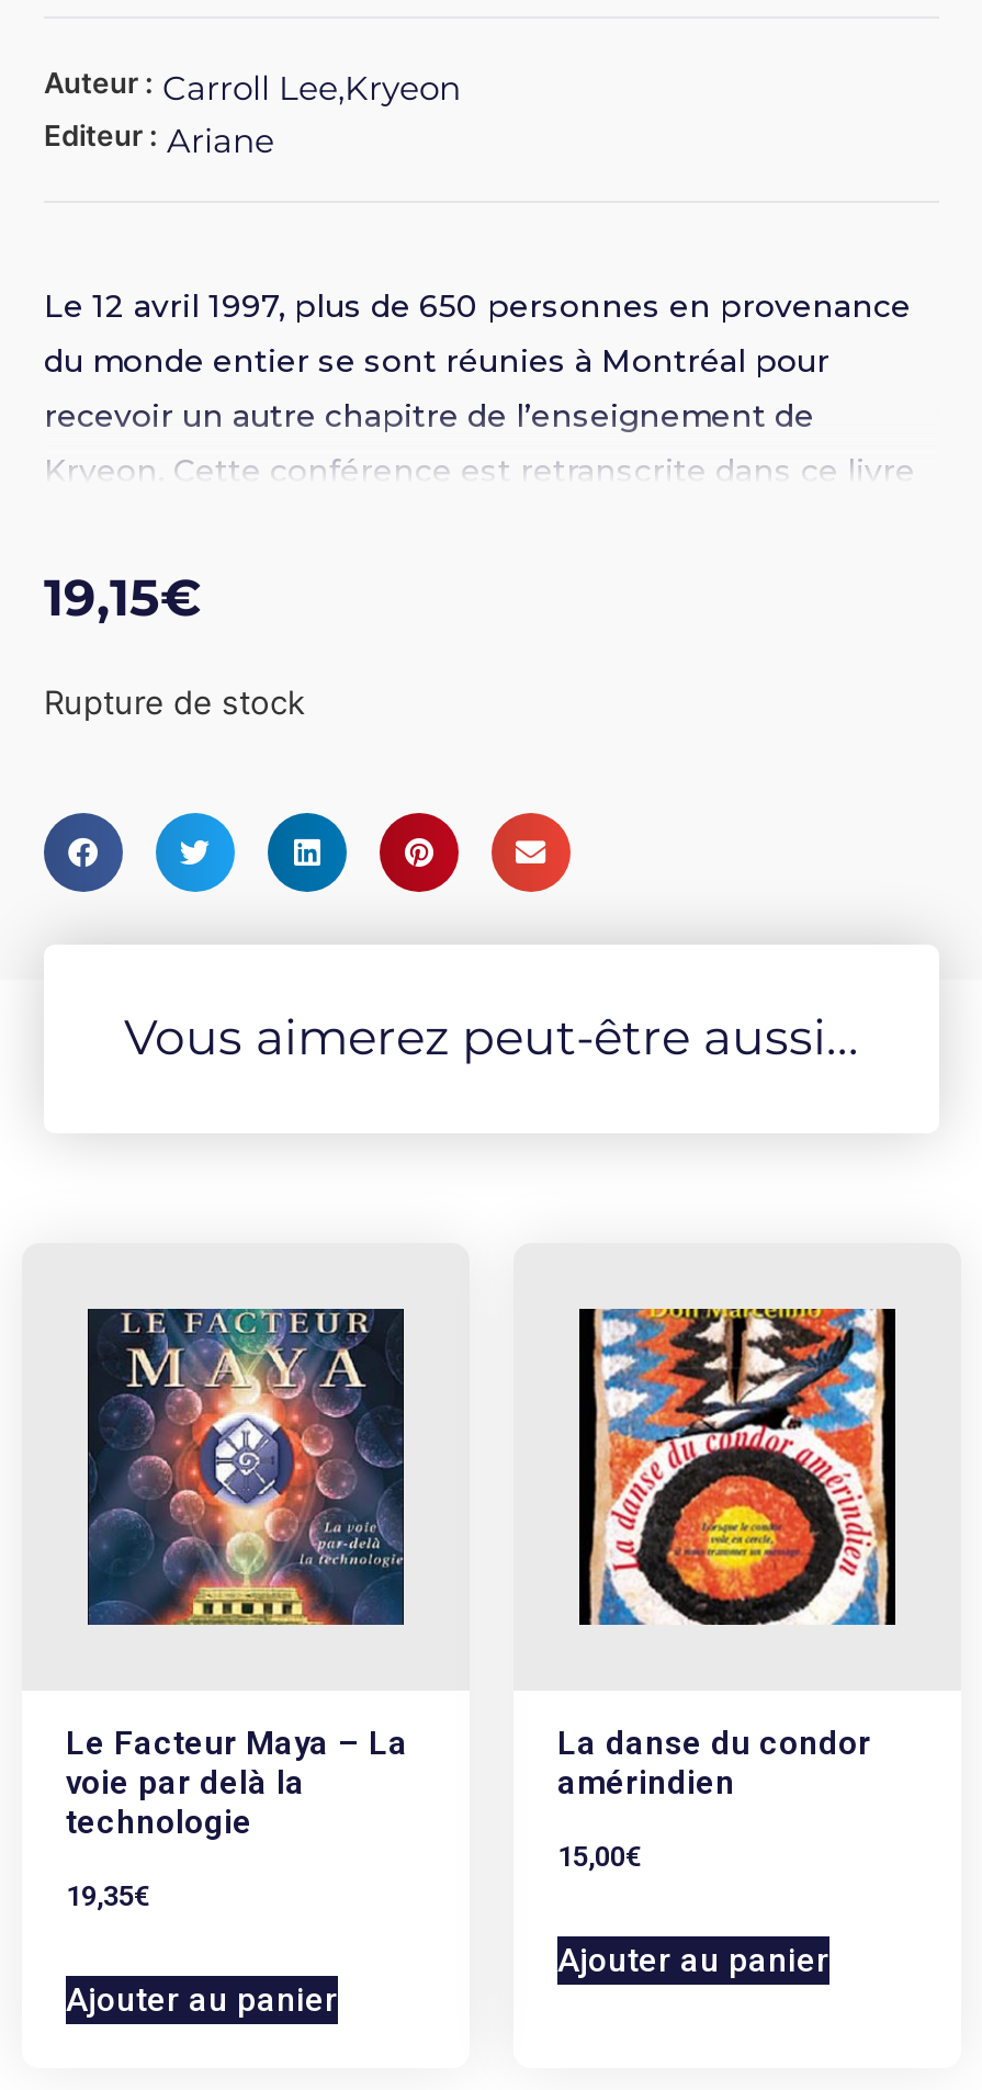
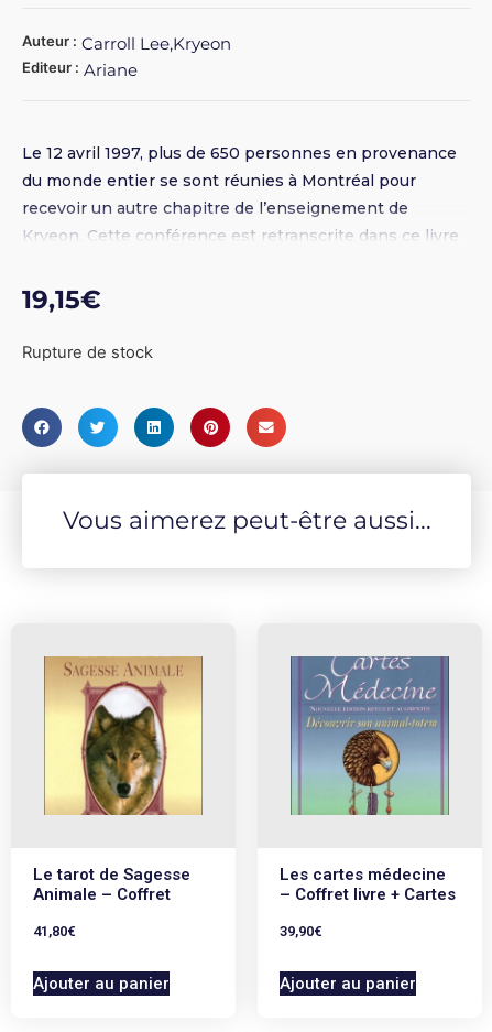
- [image]
+ [image]

- [image]
+ [image]

- Le Facteur Maya – La
- voie par delà la
- technologie
+ Le tarot de Sagesse
+ Animale – Coffret

- La danse du condor
- amérindien
+ Les cartes médecine
+ – Coffret livre + Cartes

- 15,00€
+ 39,90€

- 19,35€
+ 41,80€
